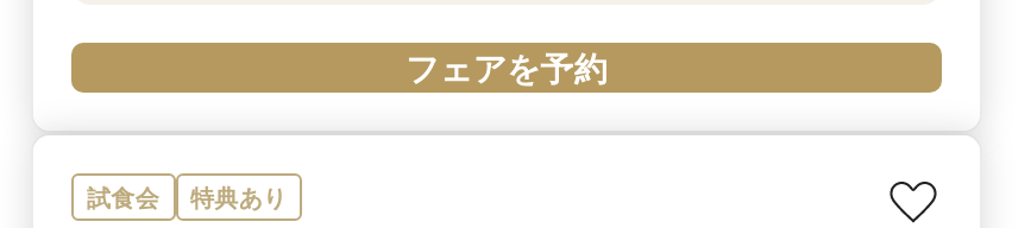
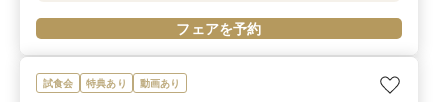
+ 動画あり
